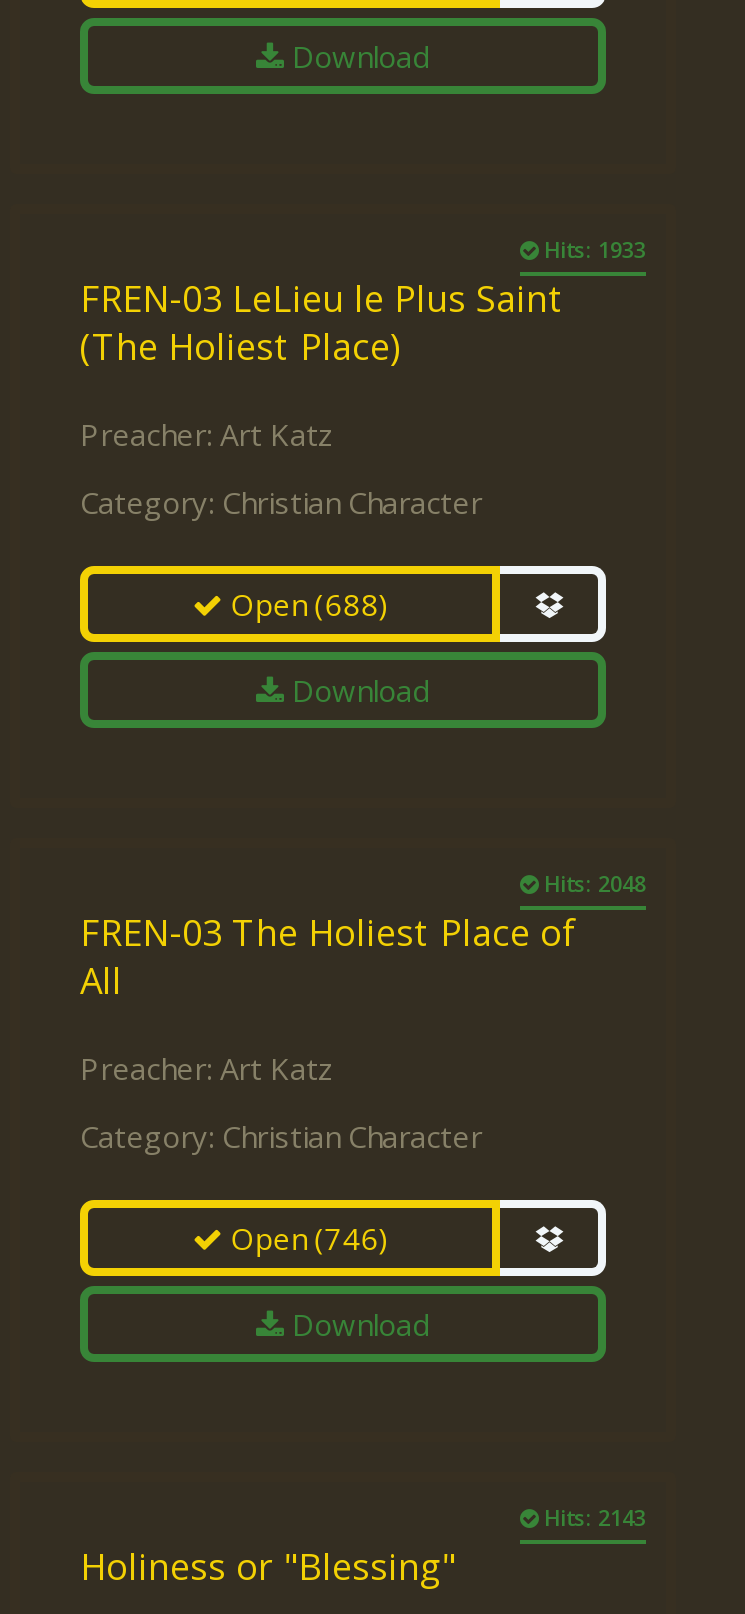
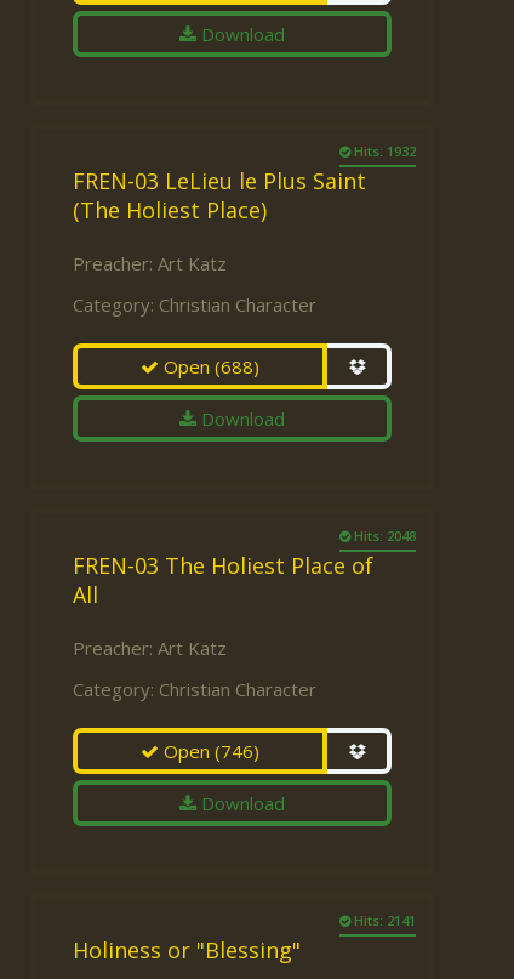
- Hits: 1933
+ Hits: 1932

- Hits: 2143
+ Hits: 2141
